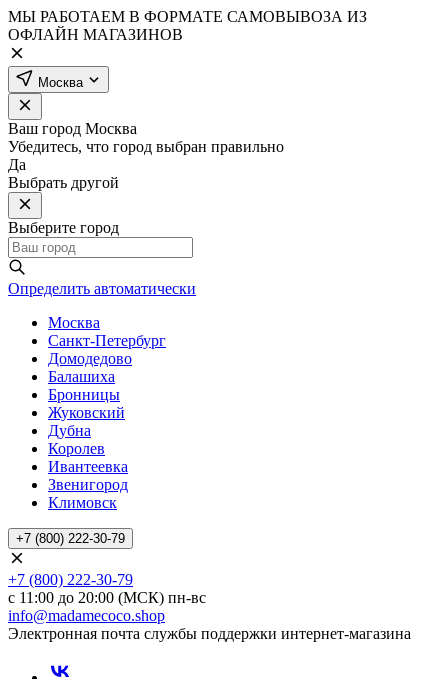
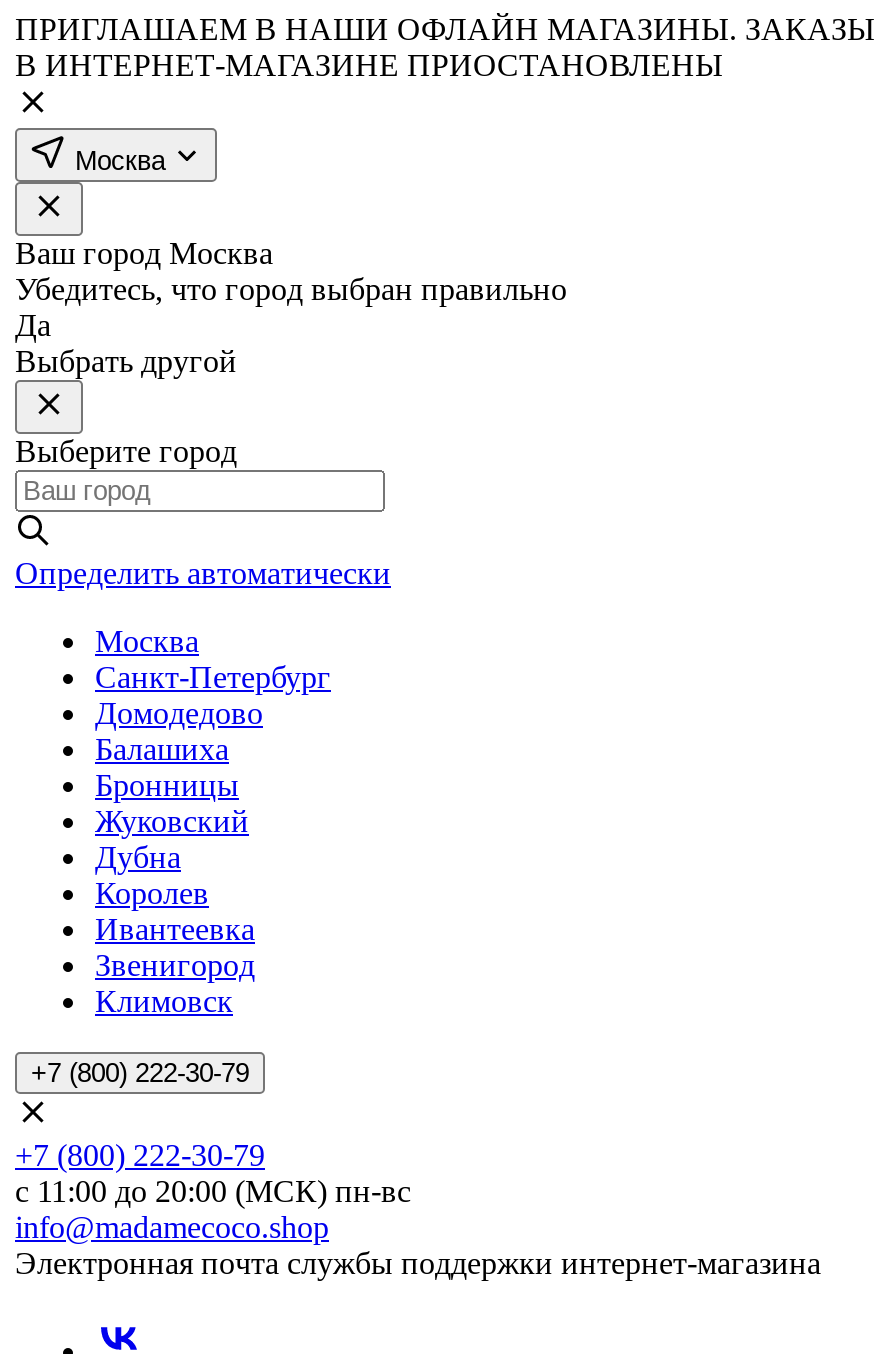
- МЫ РАБОТАЕМ В ФОРМАТЕ САМОВЫВОЗА ИЗ
- ОФЛАЙН МАГАЗИНОВ
+ ПРИГЛАШАЕМ В НАШИ ОФЛАЙН МАГАЗИНЫ. ЗАКАЗЫ
+ В ИНТЕРНЕТ-МАГАЗИНЕ ПРИОСТАНОВЛЕНЫ
